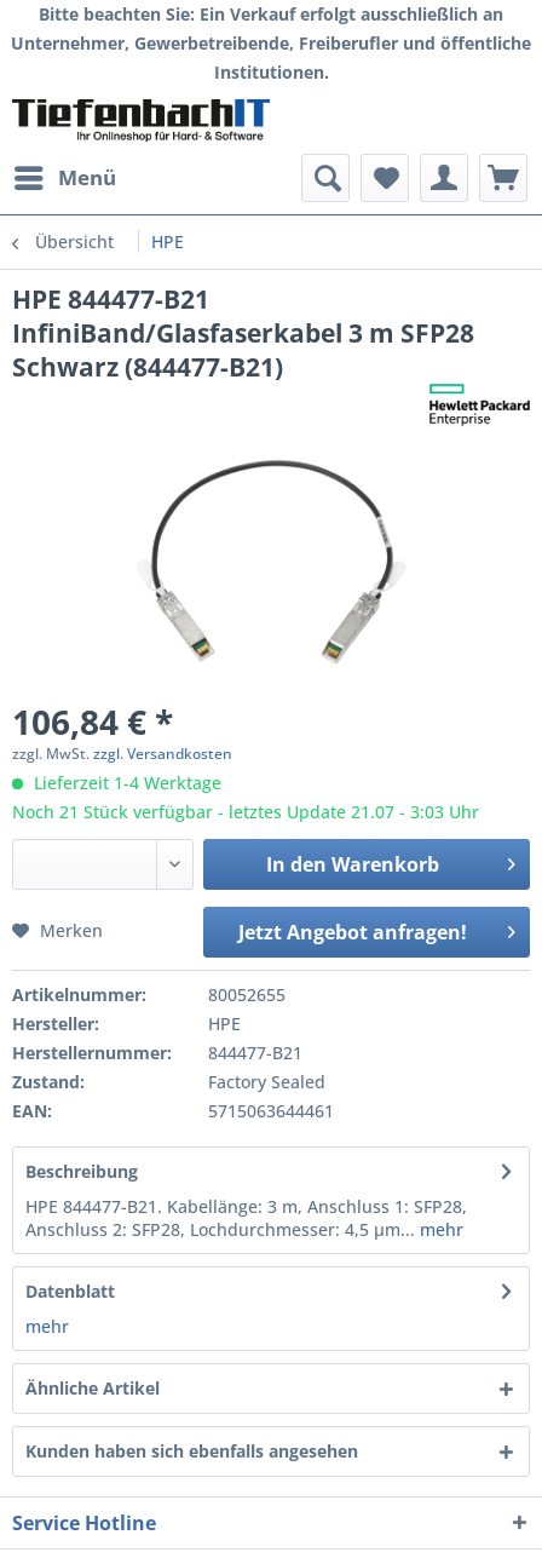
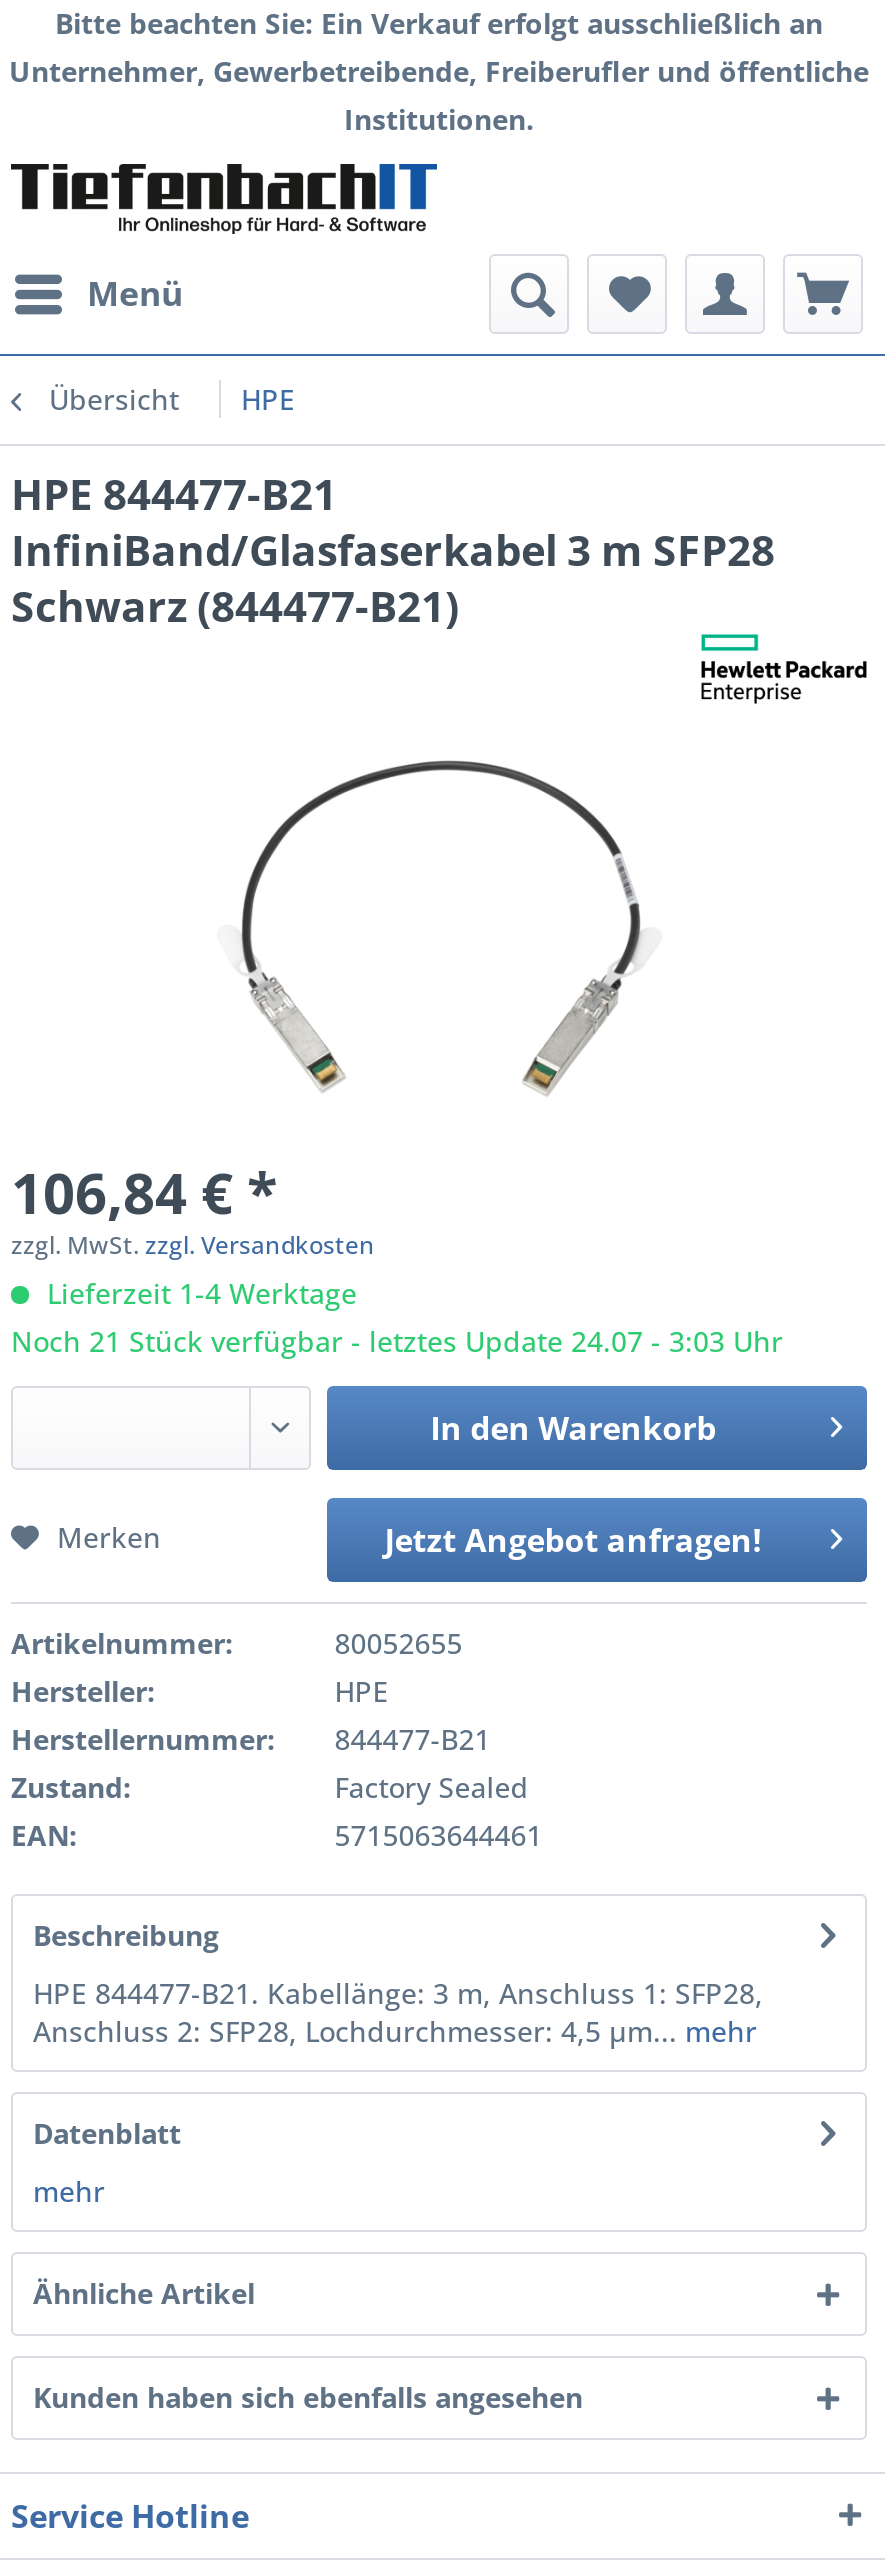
- Noch 21 Stück verfügbar - letztes Update 21.07 - 3:03 Uhr
+ Noch 21 Stück verfügbar - letztes Update 24.07 - 3:03 Uhr
